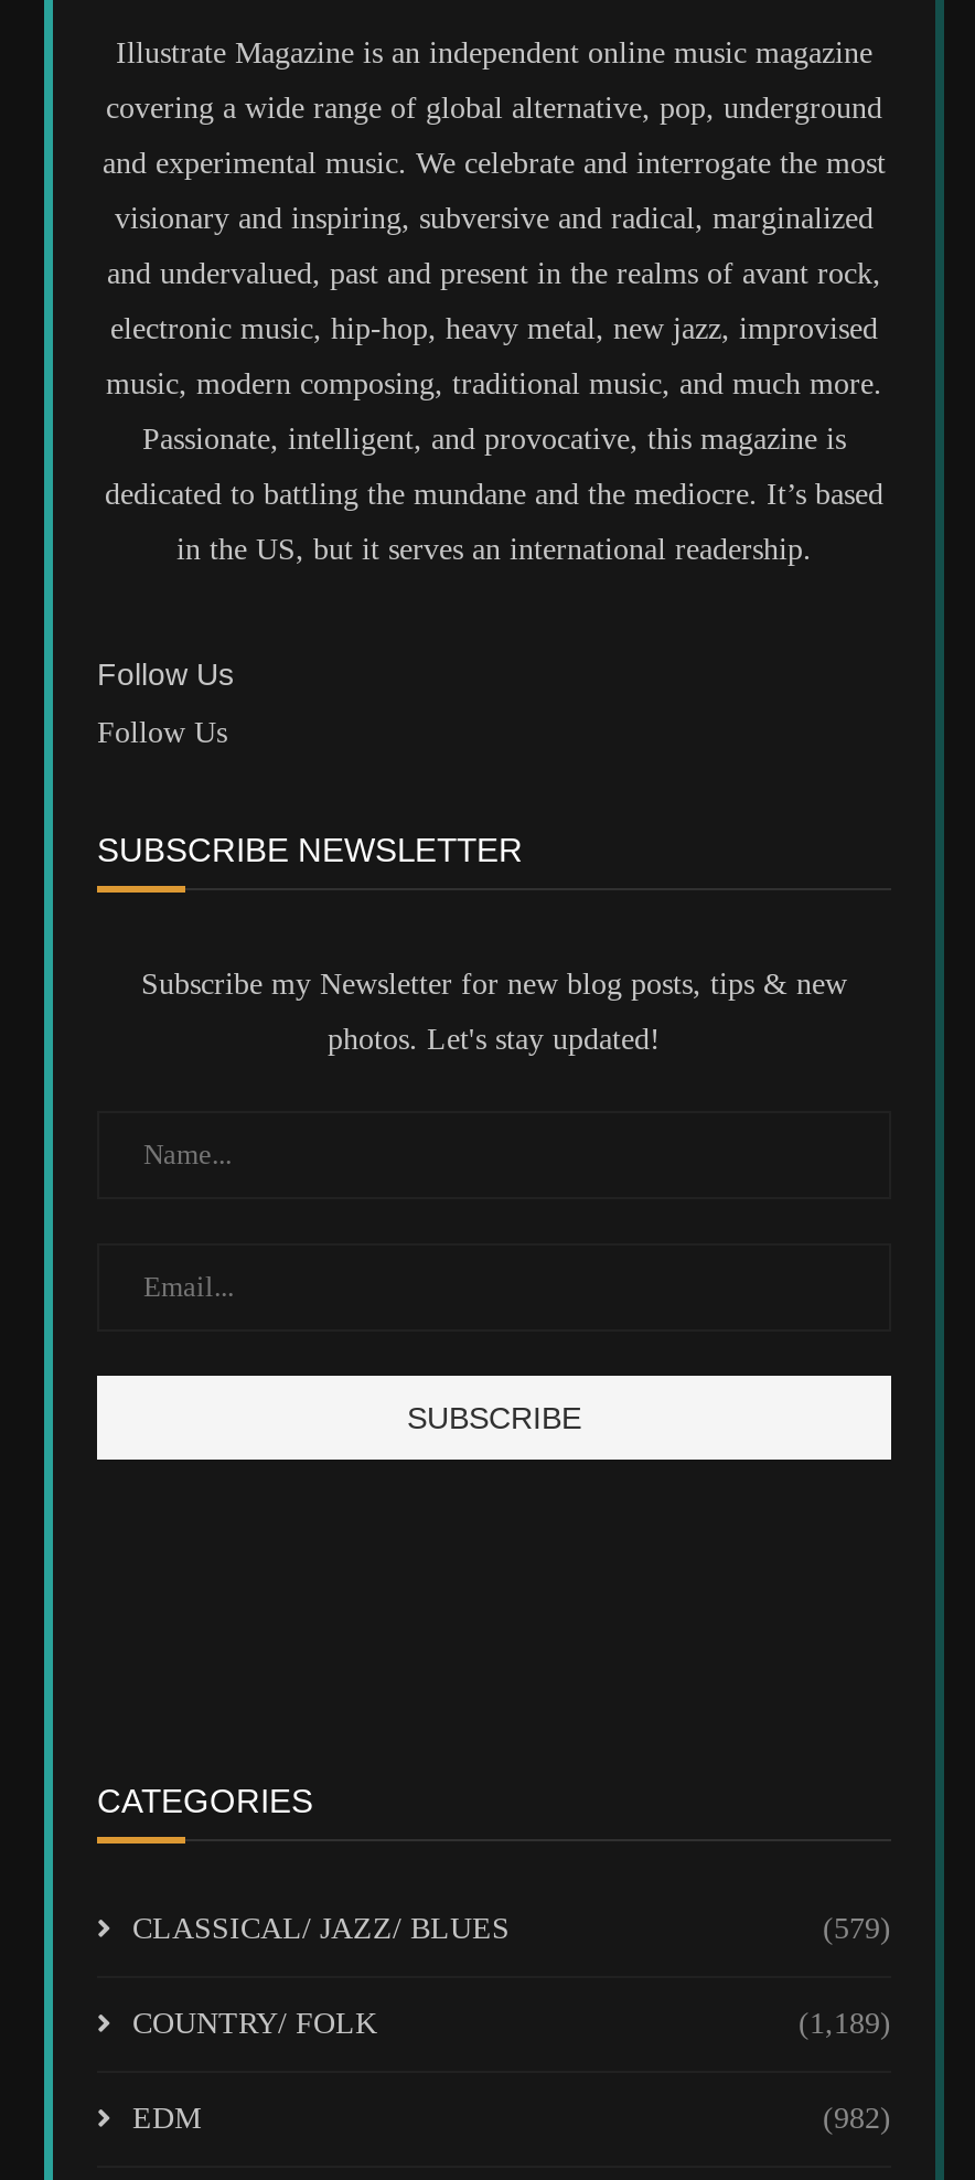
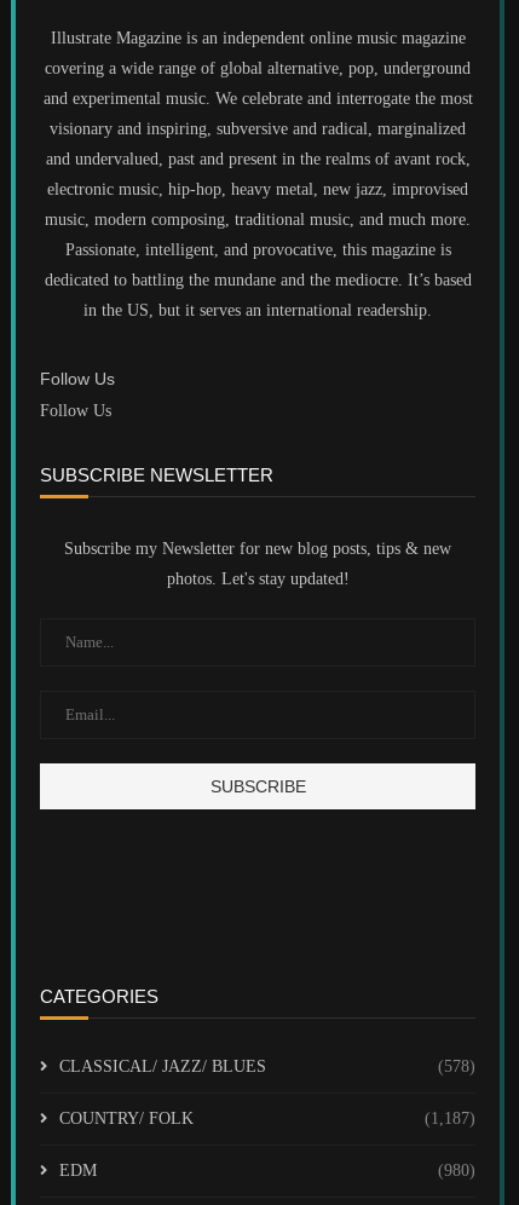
- (579)
+ (578)

- (1,189)
+ (1,187)

- (982)
+ (980)
